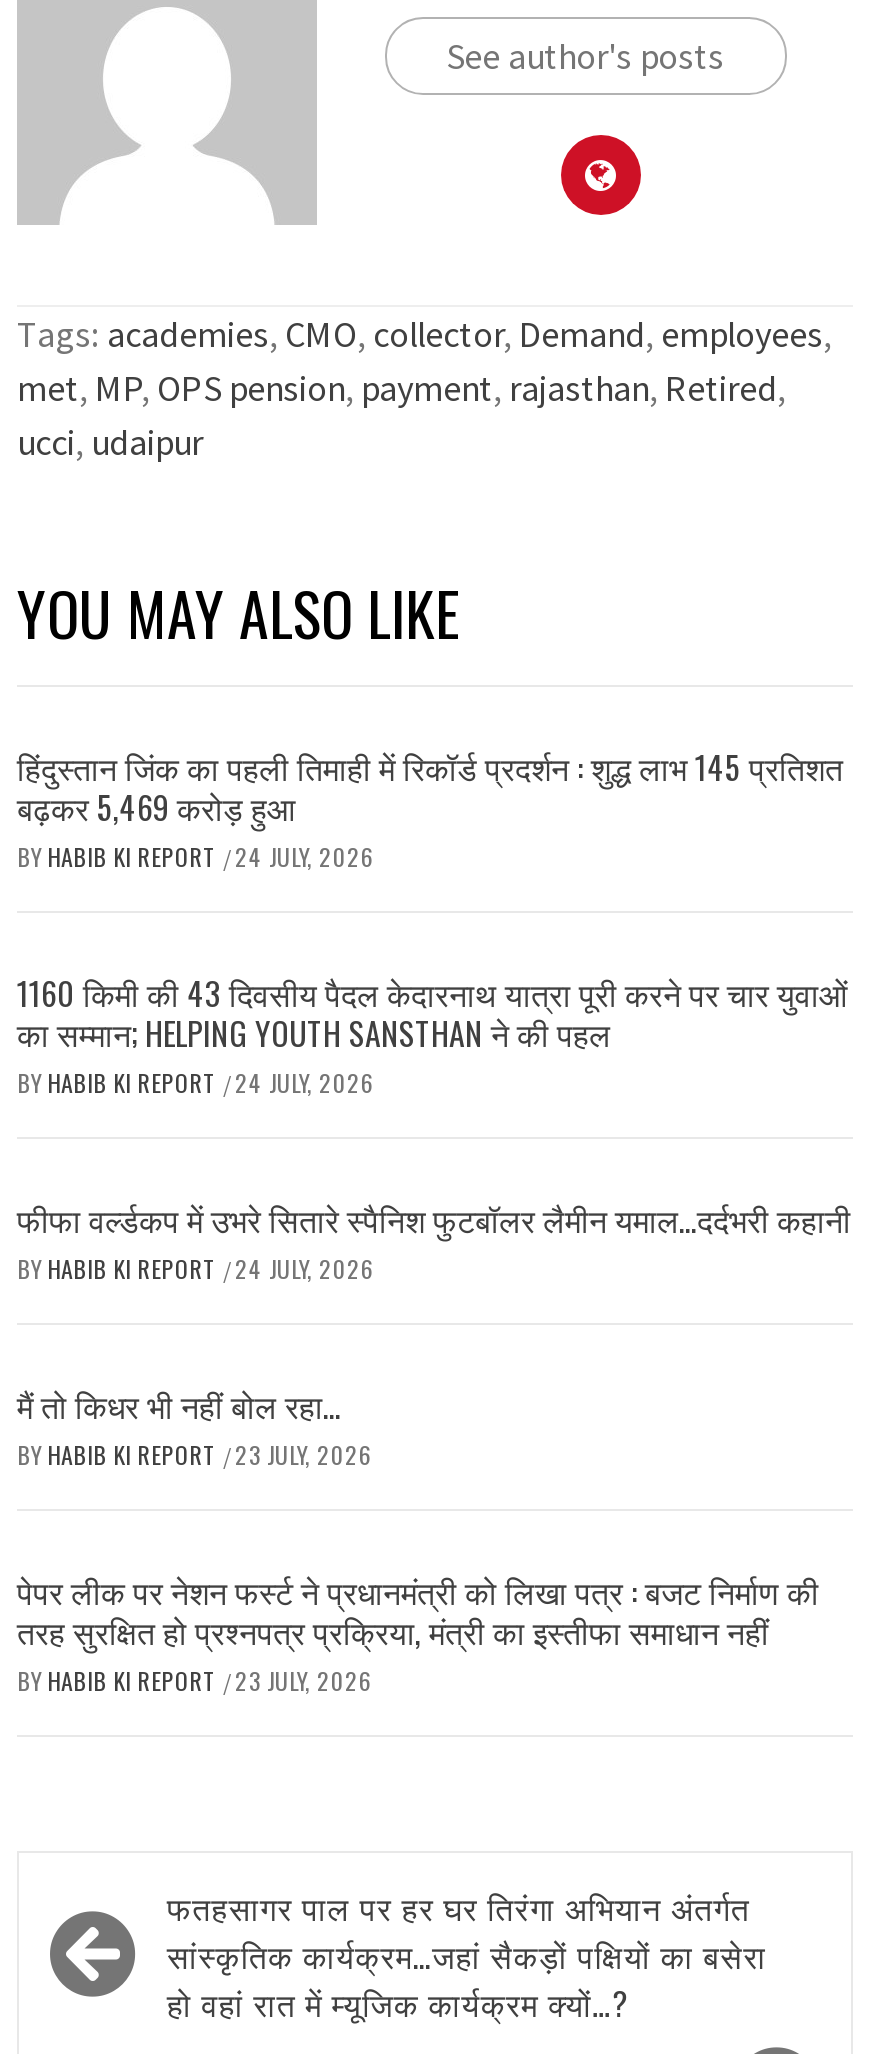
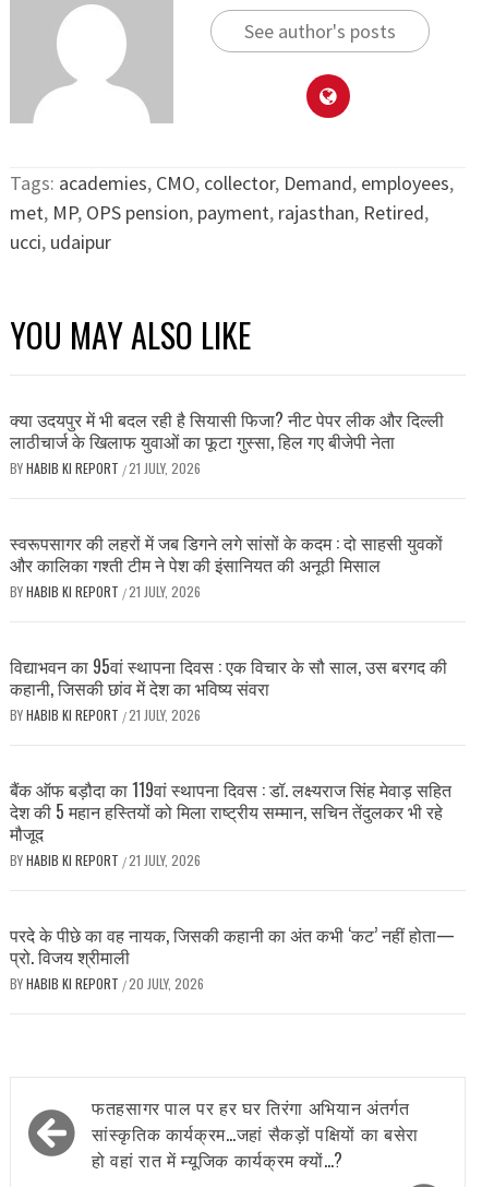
- हिंदुस्तान जिंक का पहली तिमाही में रिकॉर्ड प्रदर्शन : शुद्ध लाभ 145 प्रतिशत
- बढ़कर 5,469 करोड़ हुआ
- BY HABIB KI REPORT / 24 JULY, 2026
+ क्या उदयपुर में भी बदल रही है सियासी फिजा? नीट पेपर लीक और दिल्ली
+ लाठीचार्ज के खिलाफ युवाओं का फूटा गुस्सा, हिल गए बीजेपी नेता
+ BY HABIB KI REPORT / 21 JULY, 2026

- 1160 किमी की 43 दिवसीय पैदल केदारनाथ यात्रा पूरी करने पर चार युवाओं
- का सम्मान; HELPING YOUTH SANSTHAN ने की पहल
- BY HABIB KI REPORT / 24 JULY, 2026
+ स्वरूपसागर की लहरों में जब डिगने लगे सांसों के कदम : दो साहसी युवकों
+ और कालिका गश्ती टीम ने पेश की इंसानियत की अनूठी मिसाल
+ BY HABIB KI REPORT / 21 JULY, 2026

- फीफा वर्ल्डकप में उभरे सितारे स्पैनिश फुटबॉलर लैमीन यमाल…दर्दभरी कहानी
- BY HABIB KI REPORT / 24 JULY, 2026
+ विद्याभवन का 95वां स्थापना दिवस : एक विचार के सौ साल, उस बरगद की
+ कहानी, जिसकी छांव में देश का भविष्य संवरा
+ BY HABIB KI REPORT / 21 JULY, 2026

- मैं तो किधर भी नहीं बोल रहा…
- BY HABIB KI REPORT / 23 JULY, 2026
+ बैंक ऑफ बड़ौदा का 119वां स्थापना दिवस : डॉ. लक्ष्यराज सिंह मेवाड़ सहित
+ देश की 5 महान हस्तियों को मिला राष्ट्रीय सम्मान, सचिन तेंदुलकर भी रहे
+ मौजूद
+ BY HABIB KI REPORT / 21 JULY, 2026

- पेपर लीक पर नेशन फर्स्ट ने प्रधानमंत्री को लिखा पत्र : बजट निर्माण की
- तरह सुरक्षित हो प्रश्नपत्र प्रक्रिया, मंत्री का इस्तीफा समाधान नहीं
- BY HABIB KI REPORT / 23 JULY, 2026
+ परदे के पीछे का वह नायक, जिसकी कहानी का अंत कभी ‘कट’ नहीं होता—
+ प्रो. विजय श्रीमाली
+ BY HABIB KI REPORT / 20 JULY, 2026
